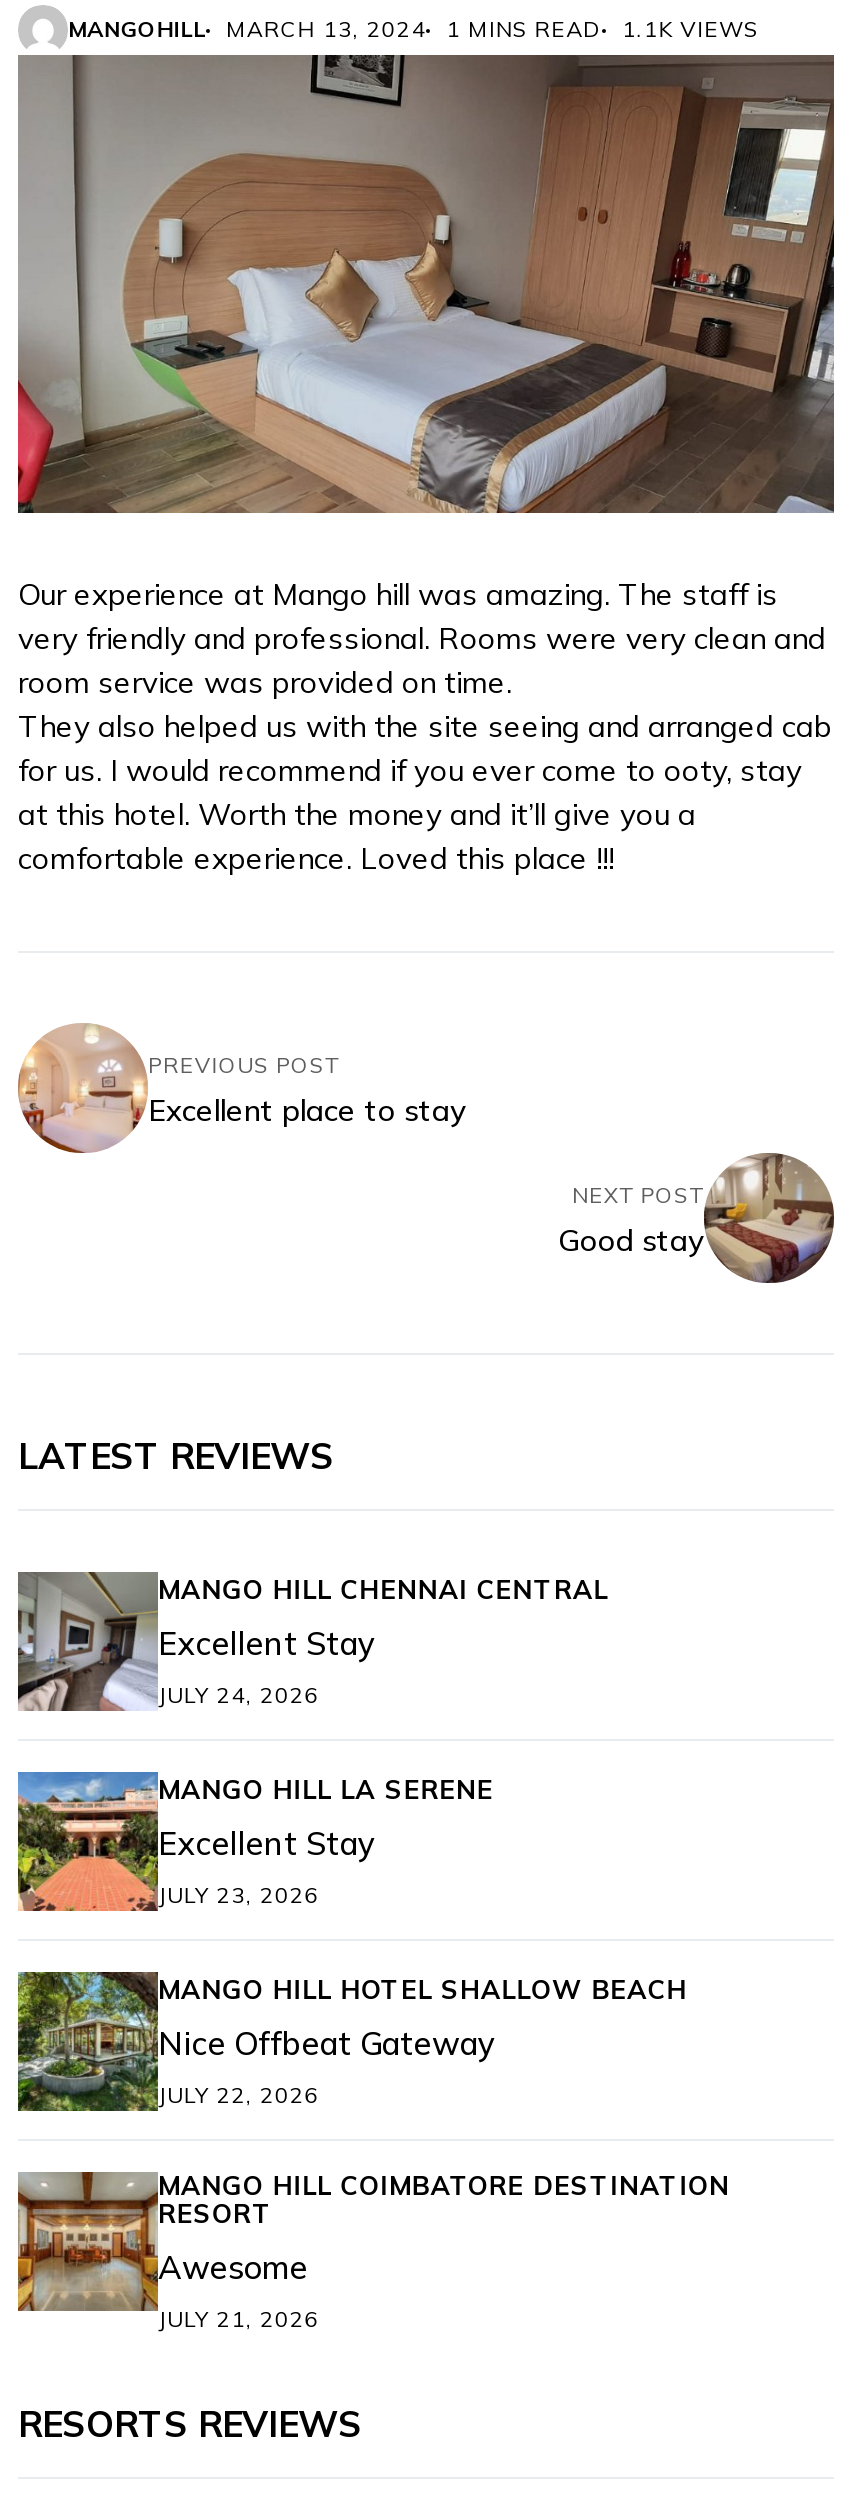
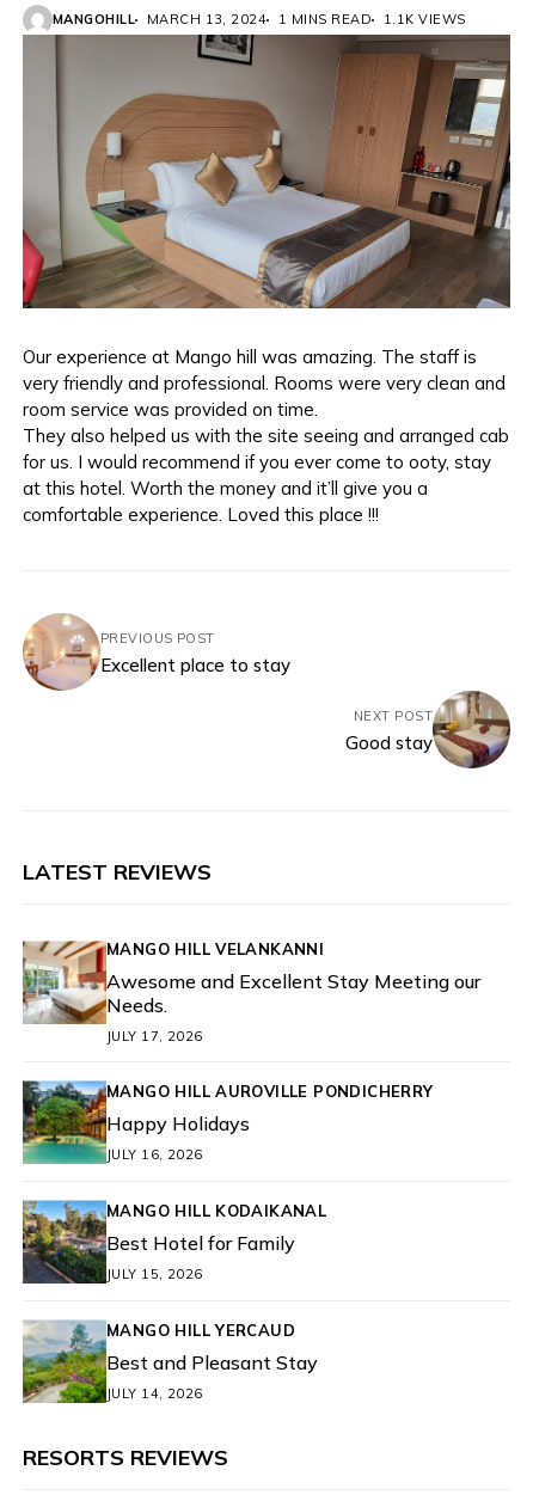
- [image]
- MANGO HILL CHENNAI CENTRAL
- Excellent Stay
- JULY 24, 2026
+ [image]
+ MANGO HILL VELANKANNI
+ Awesome and Excellent Stay Meeting our
+ Needs.
+ JULY 17, 2026

- [image]
- MANGO HILL LA SERENE
- Excellent Stay
- JULY 23, 2026
+ [image]
+ MANGO HILL AUROVILLE PONDICHERRY
+ Happy Holidays
+ JULY 16, 2026

- [image]
- MANGO HILL HOTEL SHALLOW BEACH
- Nice Offbeat Gateway
- JULY 22, 2026
+ [image]
+ MANGO HILL KODAIKANAL
+ Best Hotel for Family
+ JULY 15, 2026

- [image]
- MANGO HILL COIMBATORE DESTINATION
- RESORT
- Awesome
- JULY 21, 2026
+ [image]
+ MANGO HILL YERCAUD
+ Best and Pleasant Stay
+ JULY 14, 2026
